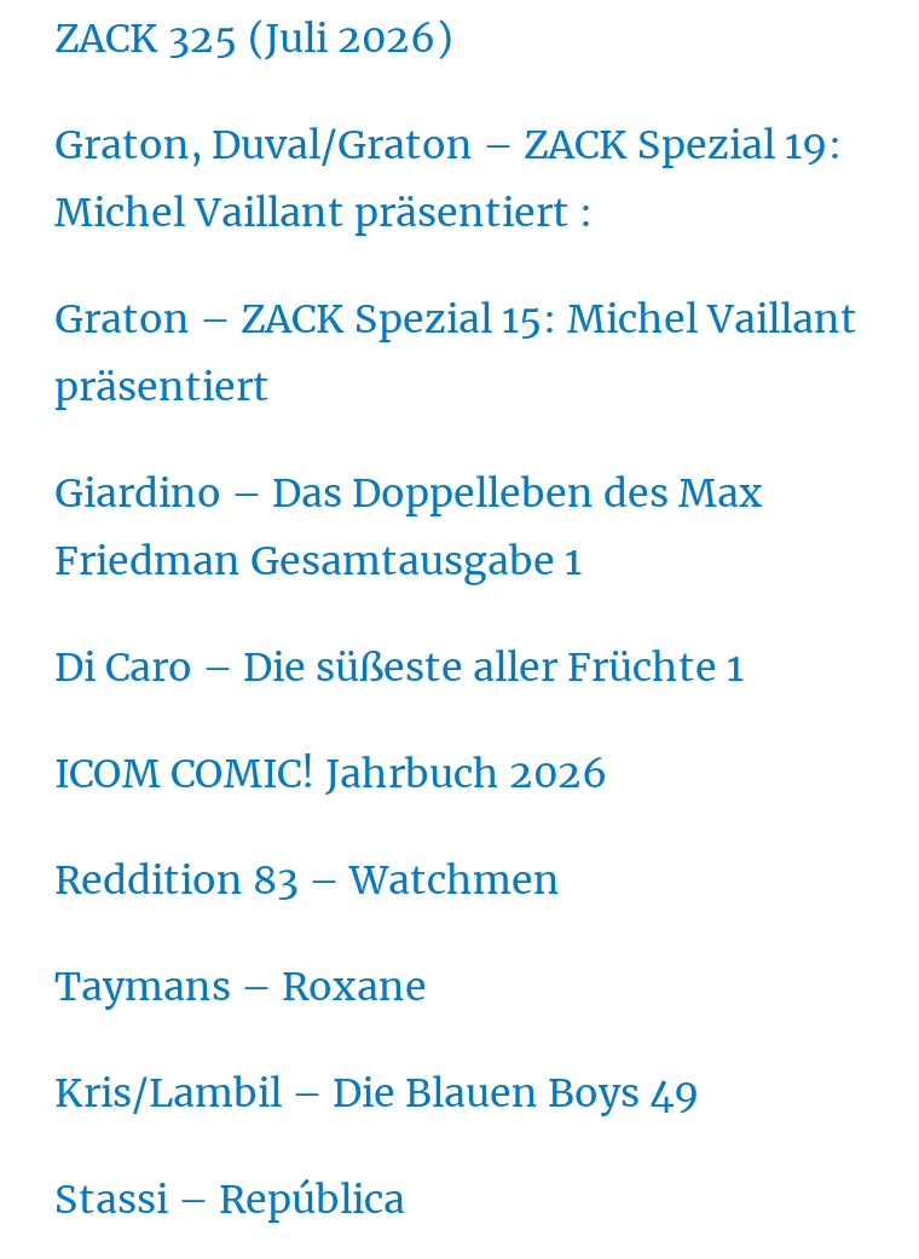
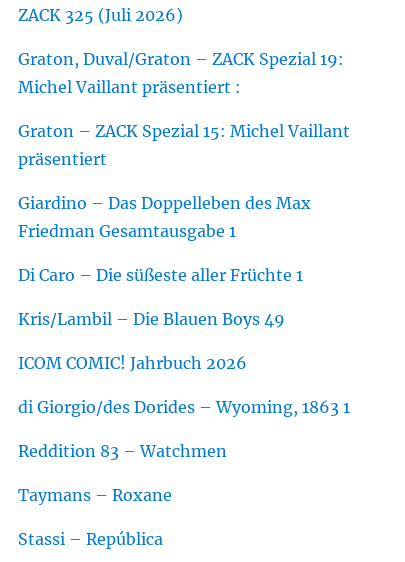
+ di Giorgio/des Dorides – Wyoming, 1863 1

moved down: Reddition 83 – Watchmen | Taymans – Roxane

moved up: Kris/Lambil – Die Blauen Boys 49
